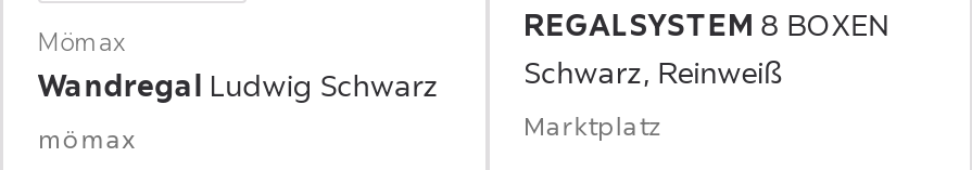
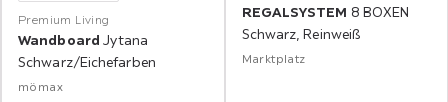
- Mömax
+ Premium Living

- Wandregal Ludwig Schwarz
+ Wandboard Jytana
+ Schwarz/Eichefarben
